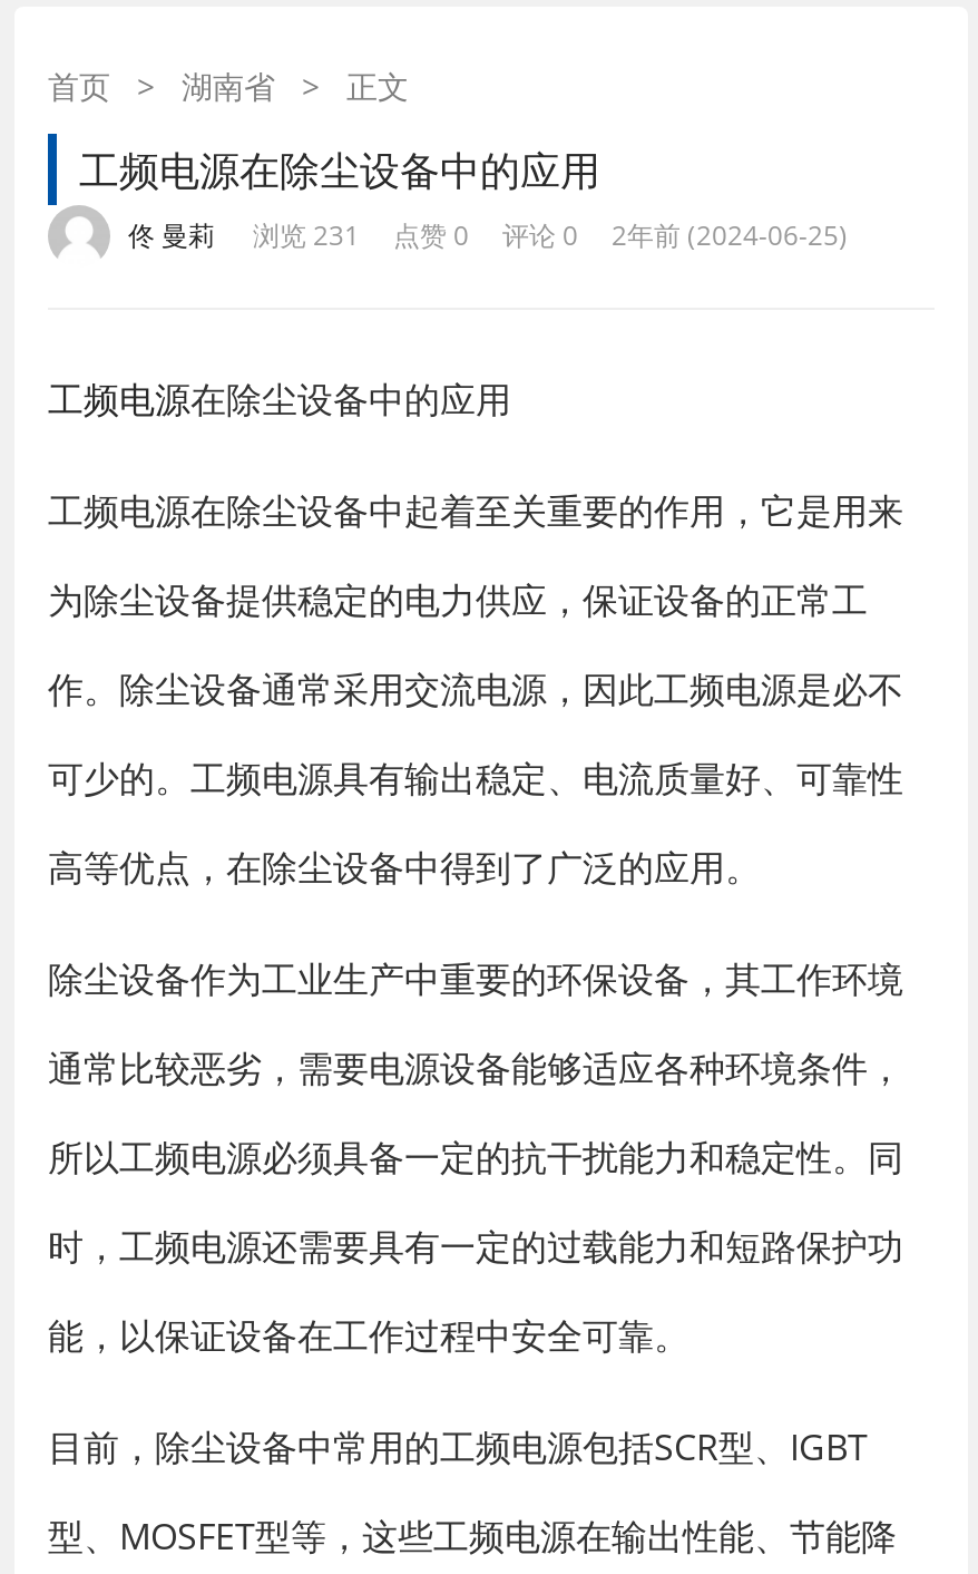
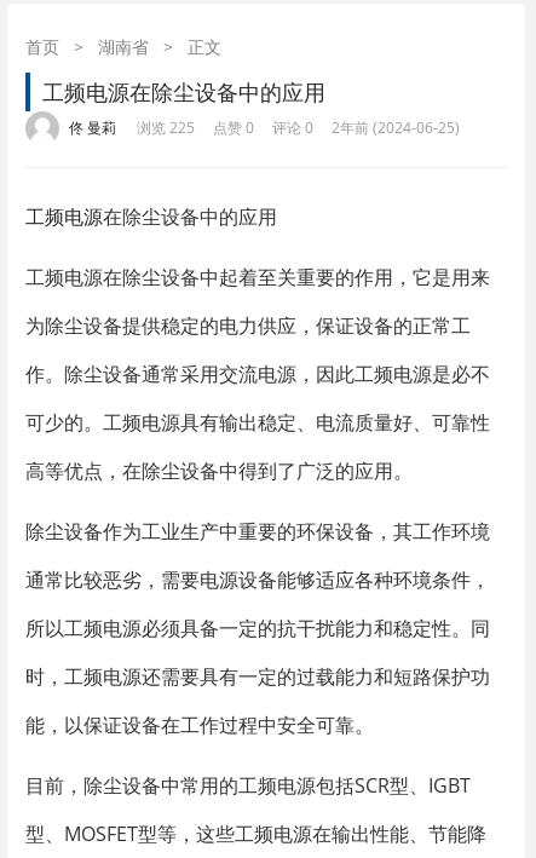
- 佟 曼莉 · 浏览 231 · 点赞 0 · 评论 0 · 2年前 (2024-06-25)
+ 佟 曼莉 · 浏览 225 · 点赞 0 · 评论 0 · 2年前 (2024-06-25)
